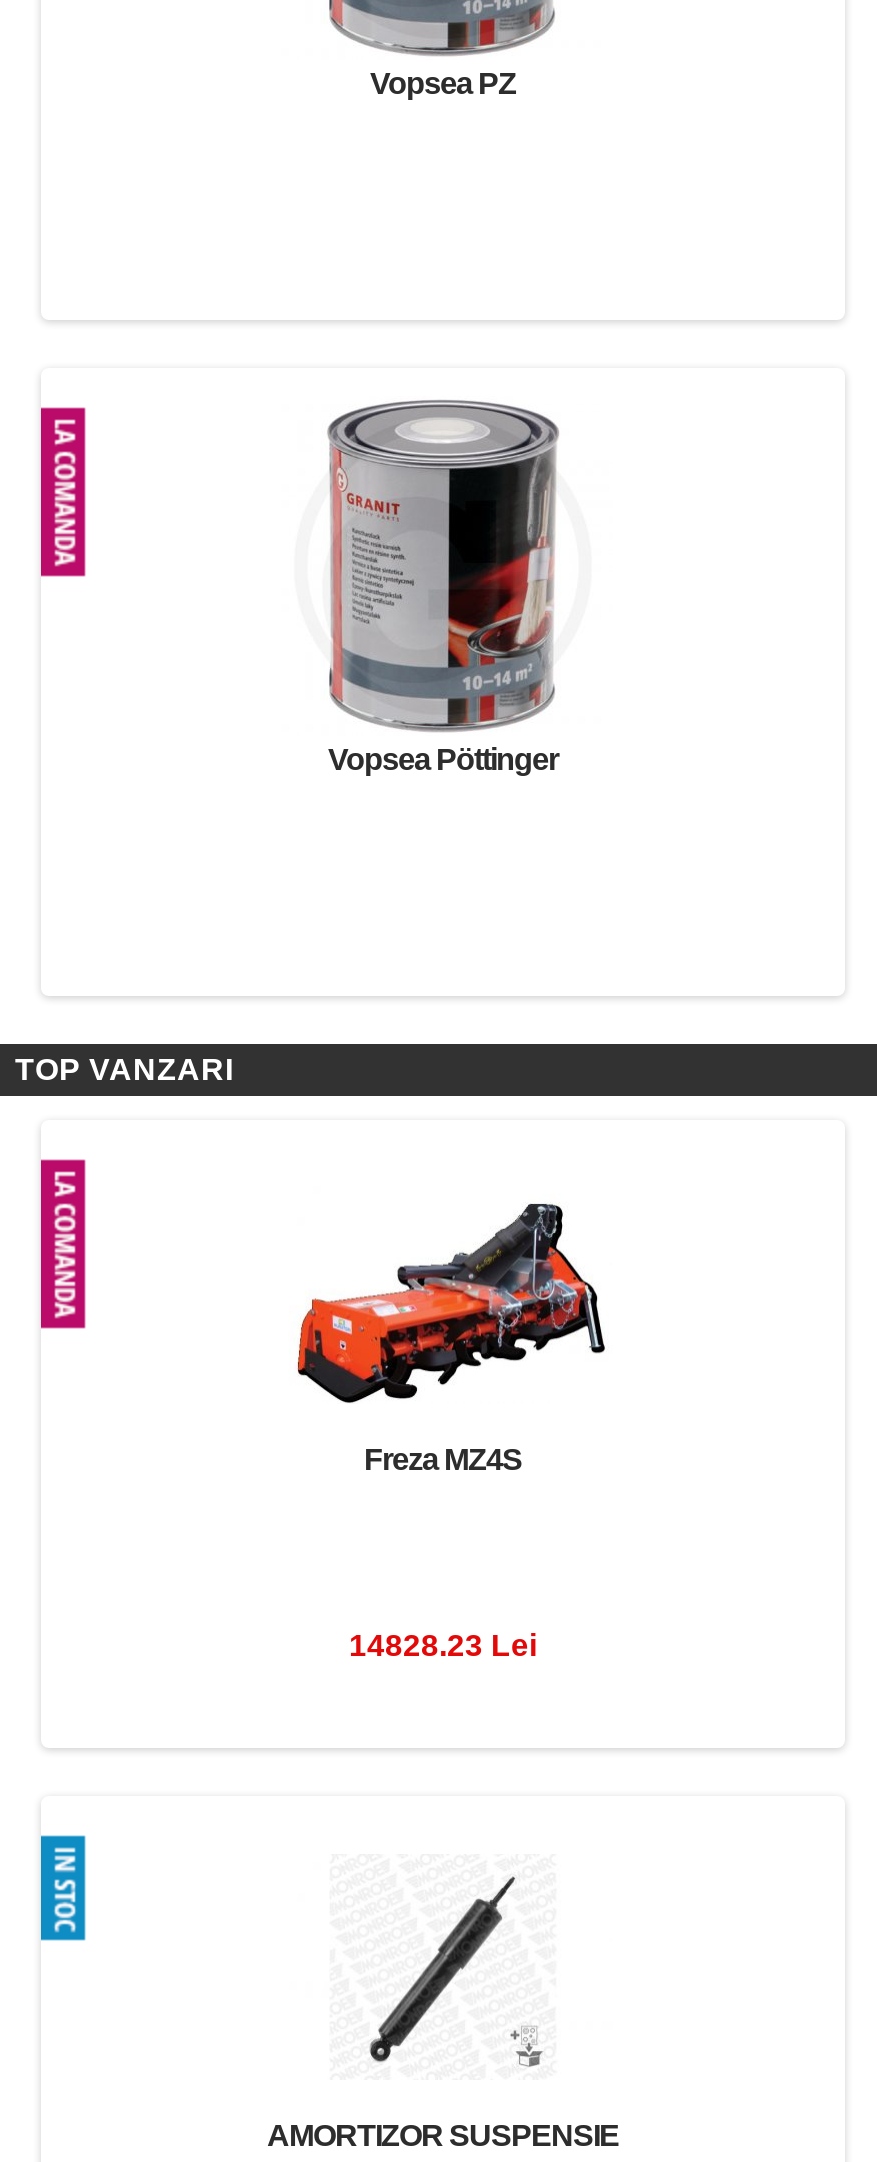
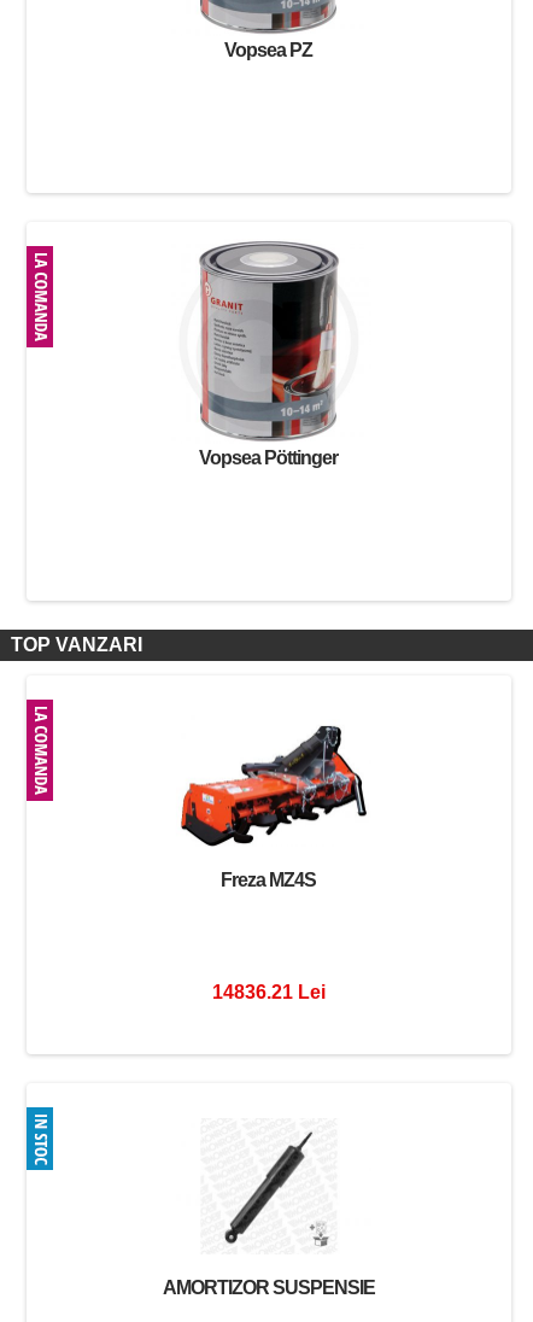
- 14828.23 Lei
+ 14836.21 Lei
